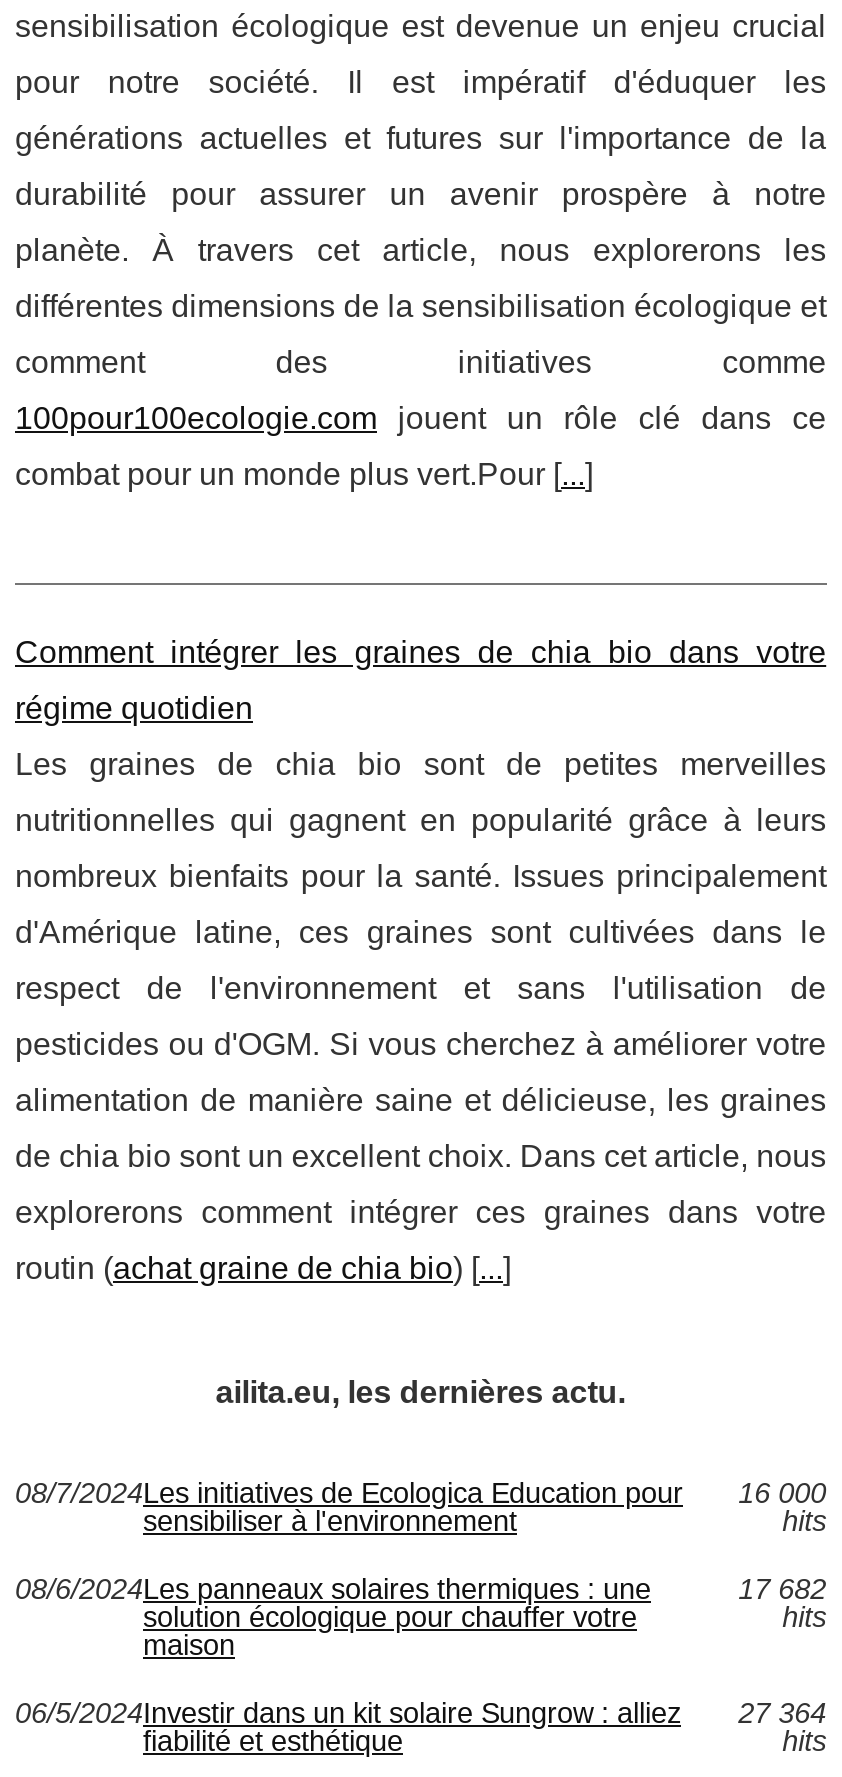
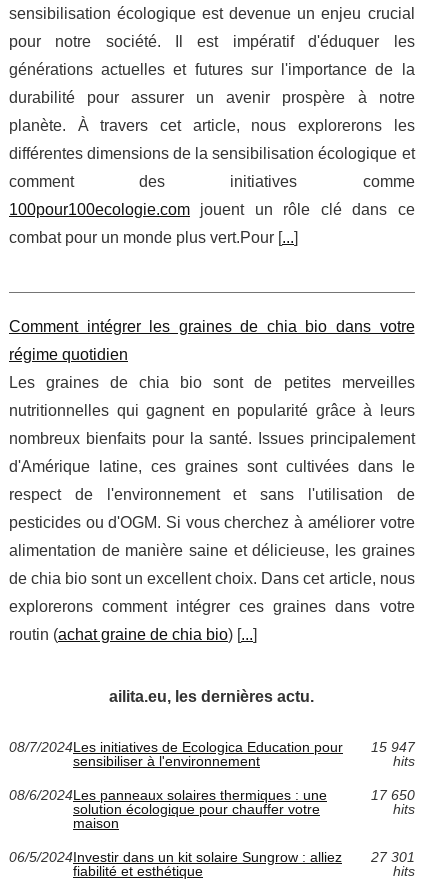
- 08/7/2024Les initiatives de Ecologica Education pour 16 000
+ 08/7/2024Les initiatives de Ecologica Education pour 15 947

- 17 682
+ 17 650

- 06/5/2024Investir dans un kit solaire Sungrow : alliez 27 364
+ 06/5/2024Investir dans un kit solaire Sungrow : alliez 27 301
